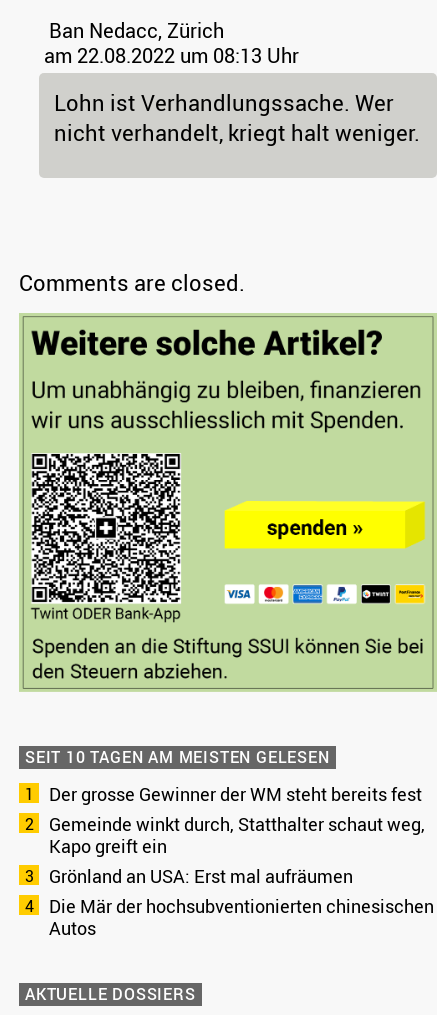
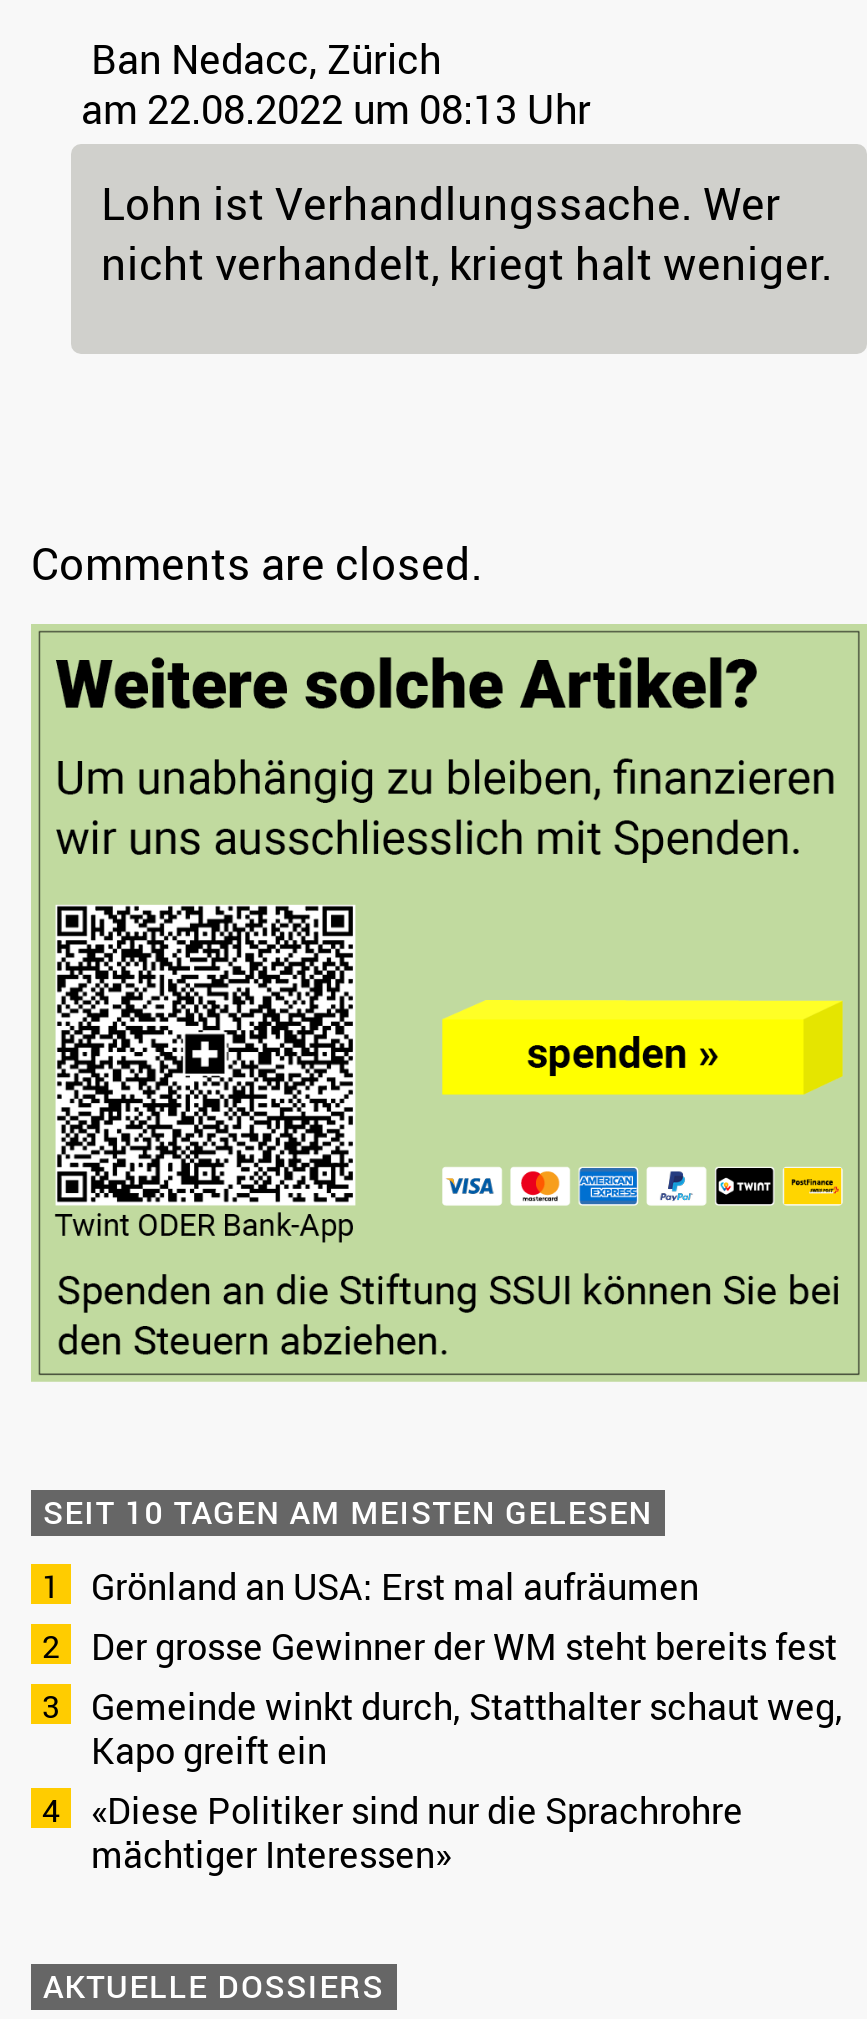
moved down: Der grosse Gewinner der WM steht bereits fest | Gemeinde winkt durch, Statthalter schaut weg, | Kapo greift ein

moved up: Grönland an USA: Erst mal aufräumen

- Die Mär der hochsubventionierten chinesischen
- Autos
+ «Diese Politiker sind nur die Sprachrohre
+ mächtiger Interessen»
